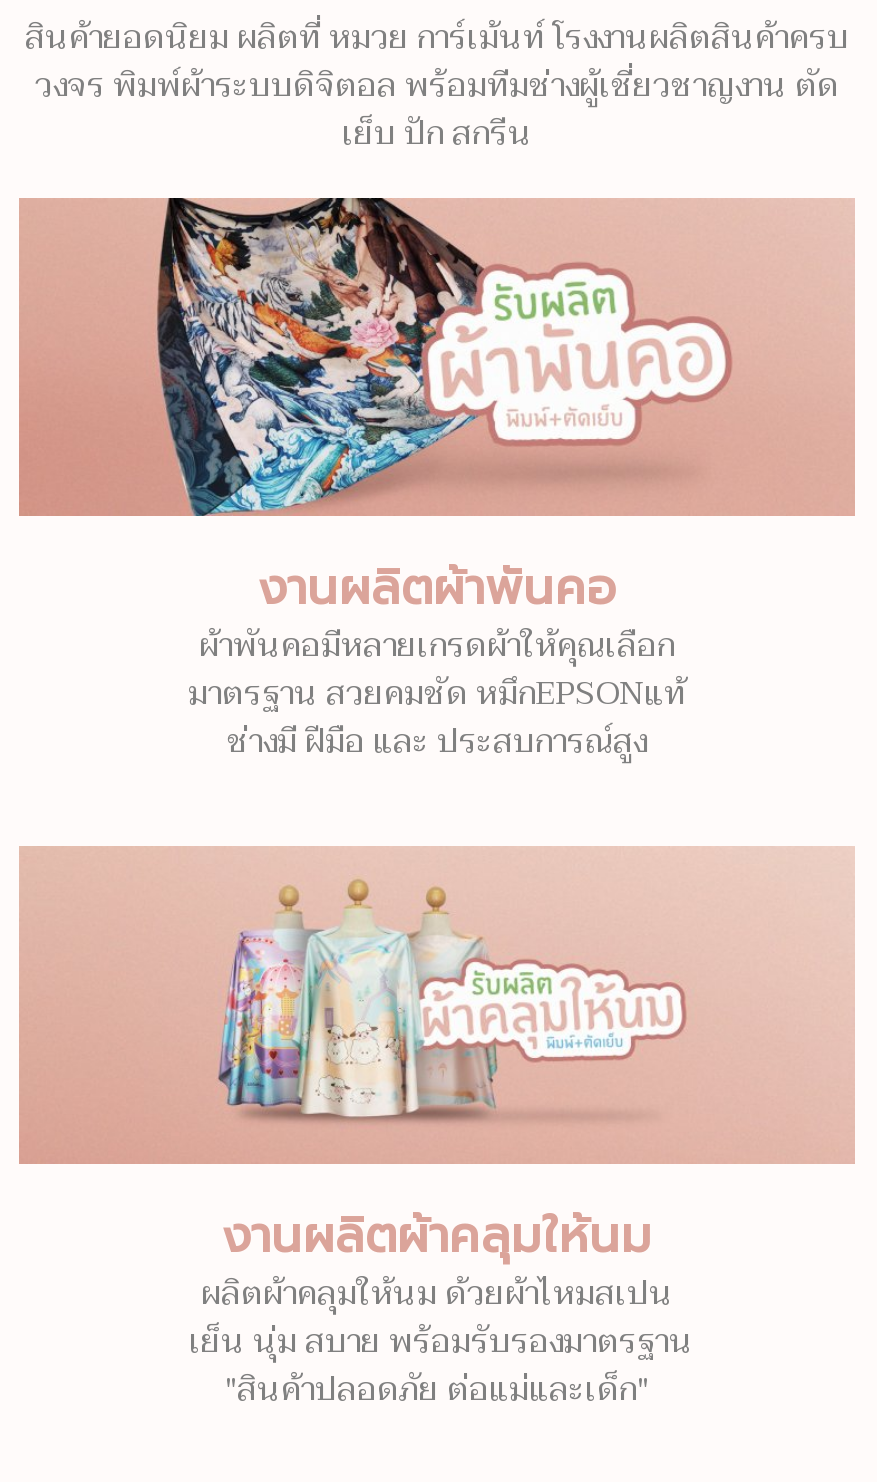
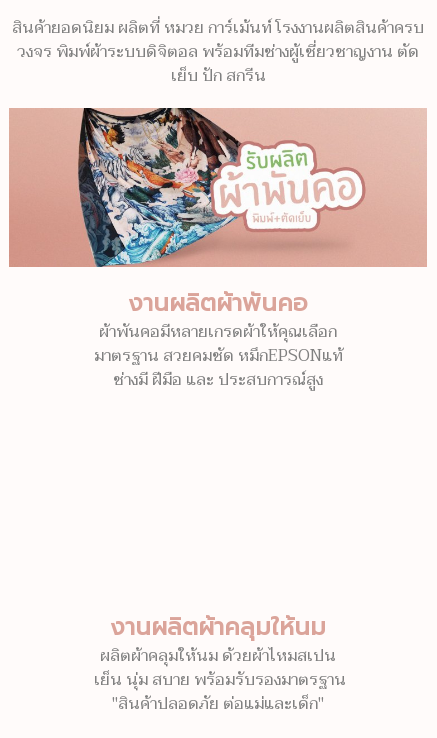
- [image]
